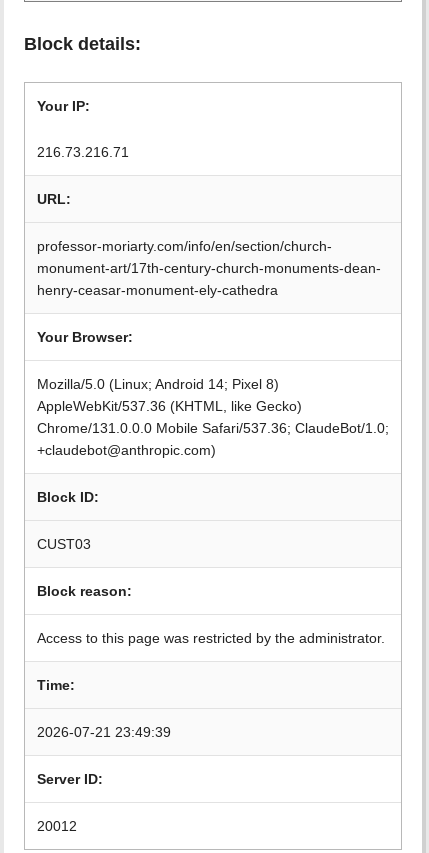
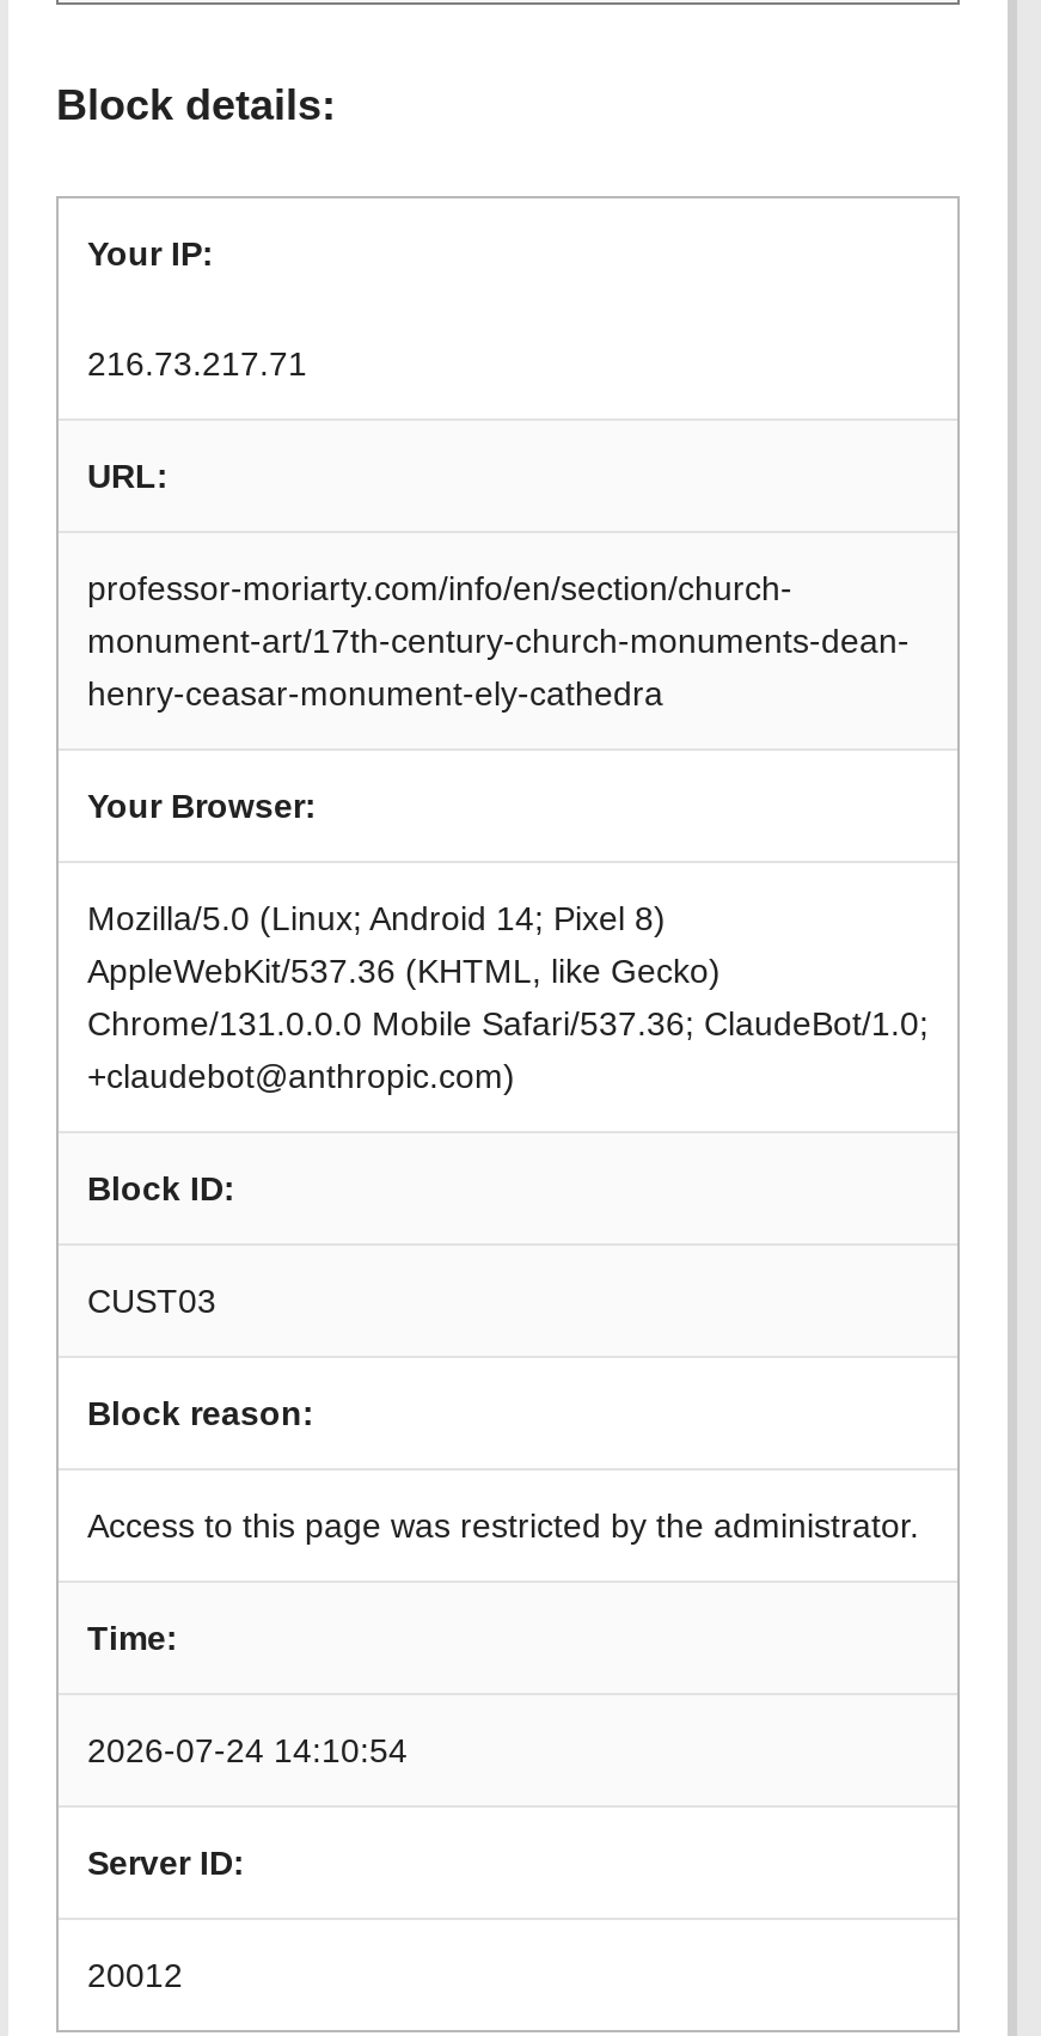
- 216.73.216.71
+ 216.73.217.71

- 2026-07-21 23:49:39
+ 2026-07-24 14:10:54
